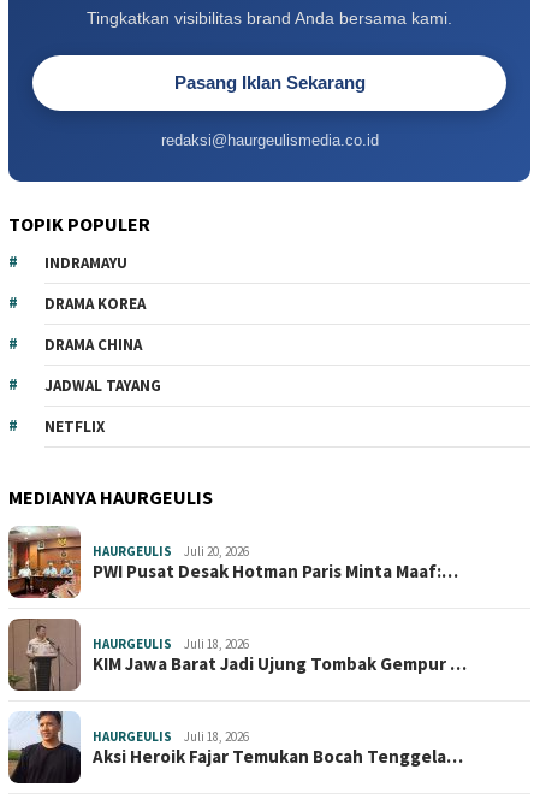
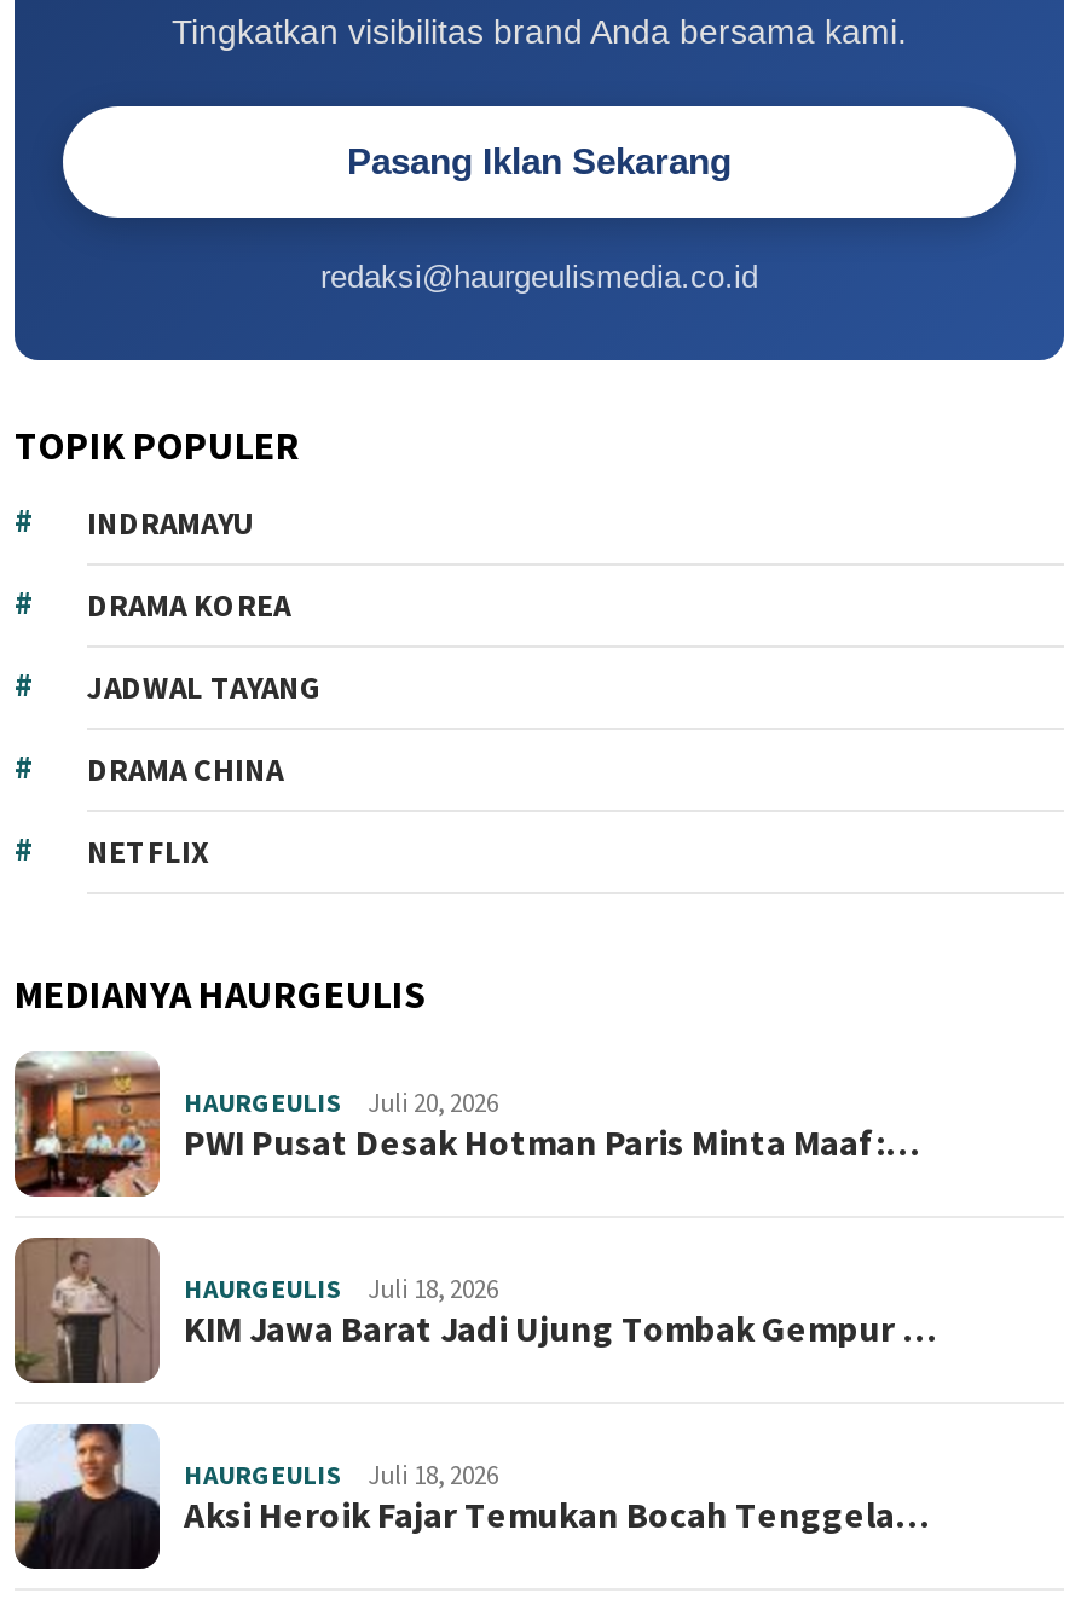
moved down: DRAMA CHINA

moved up: JADWAL TAYANG
